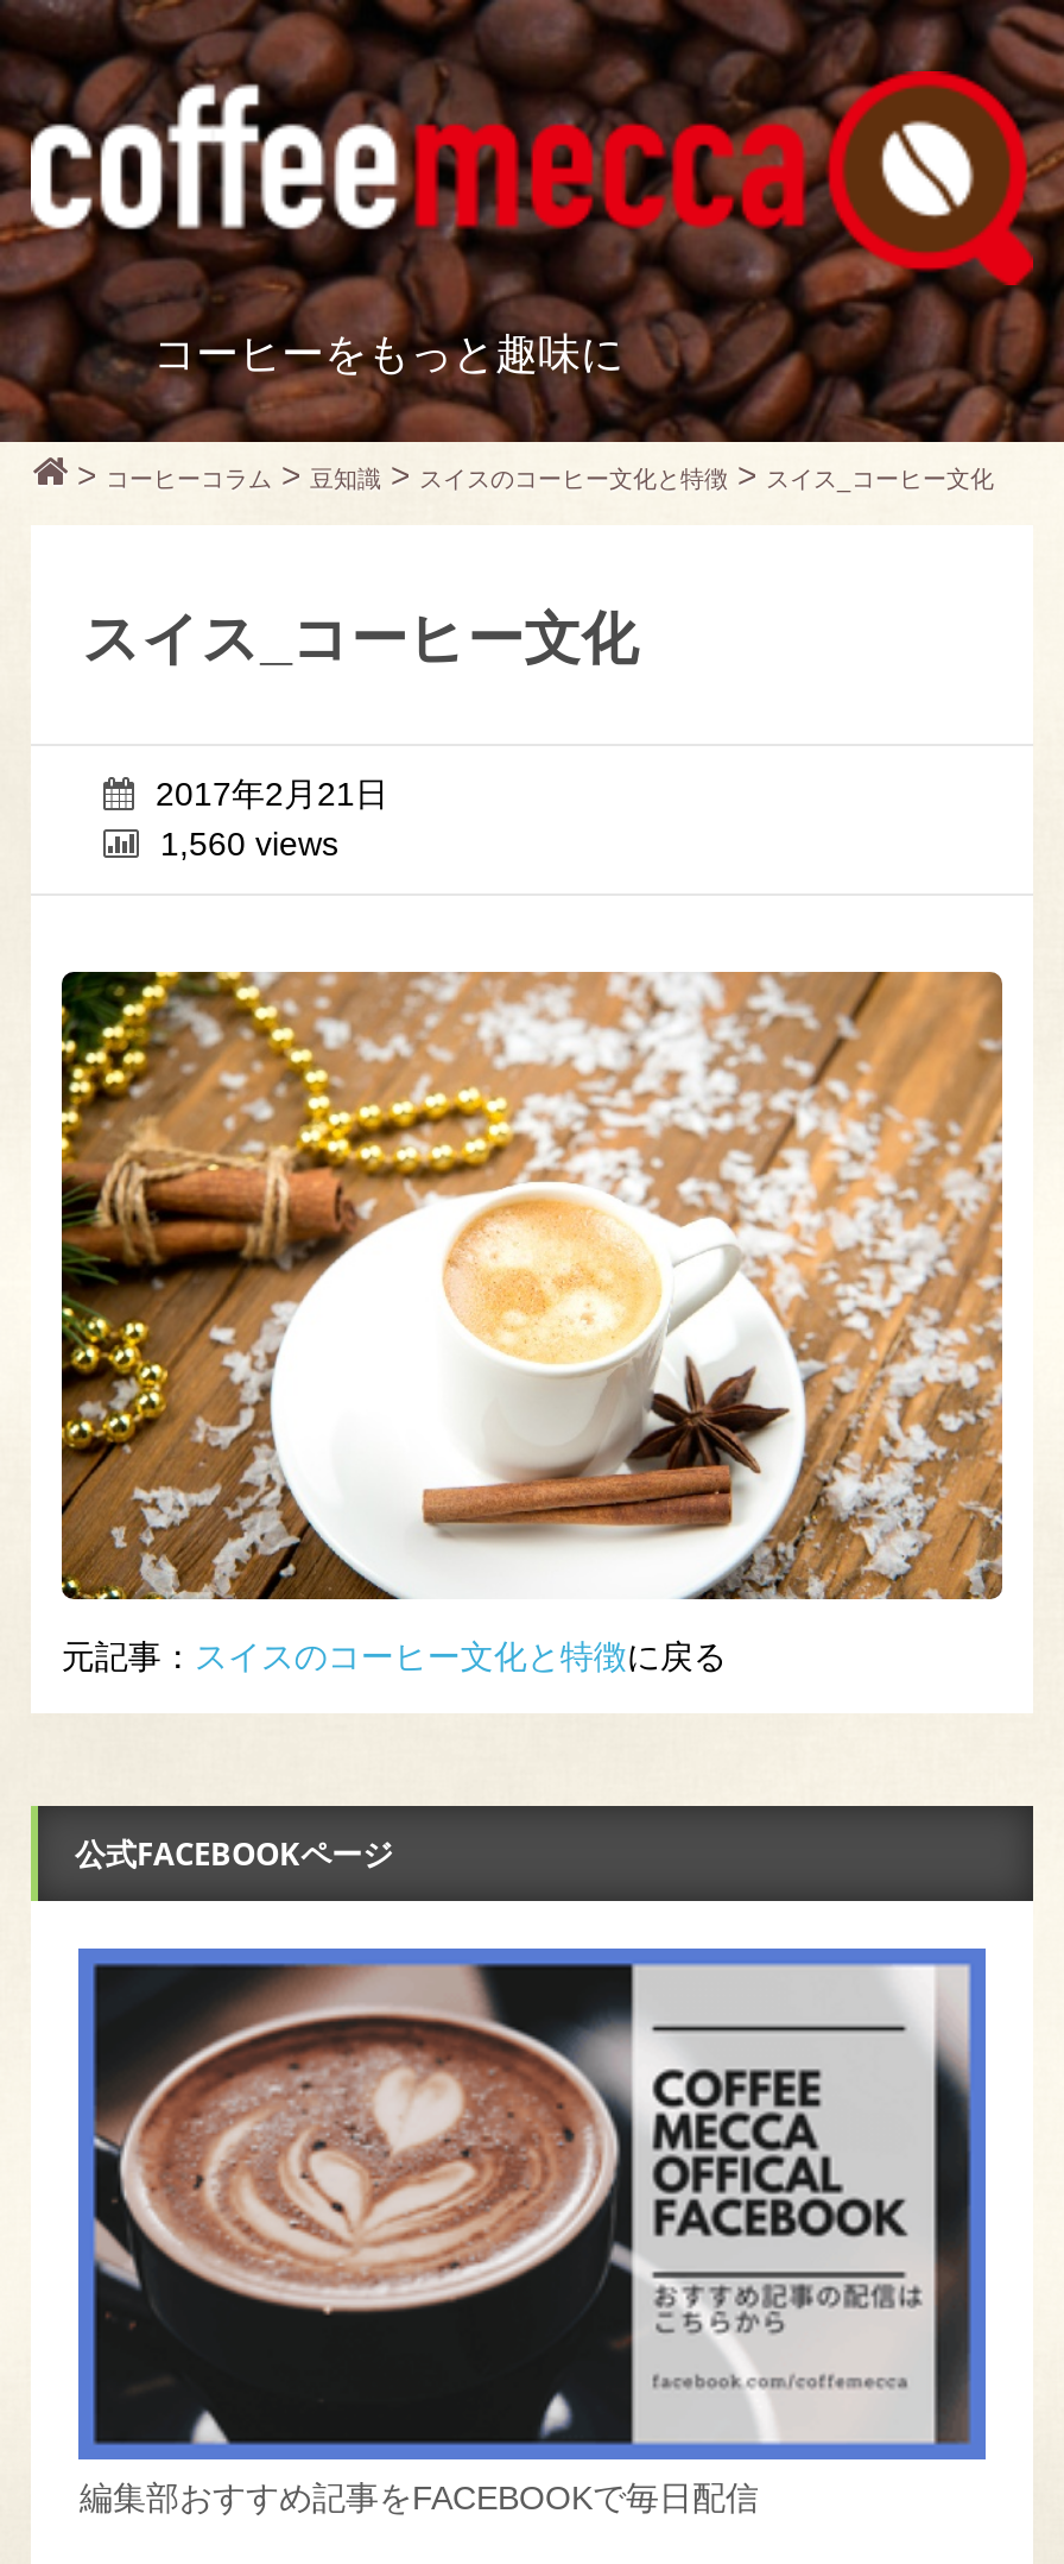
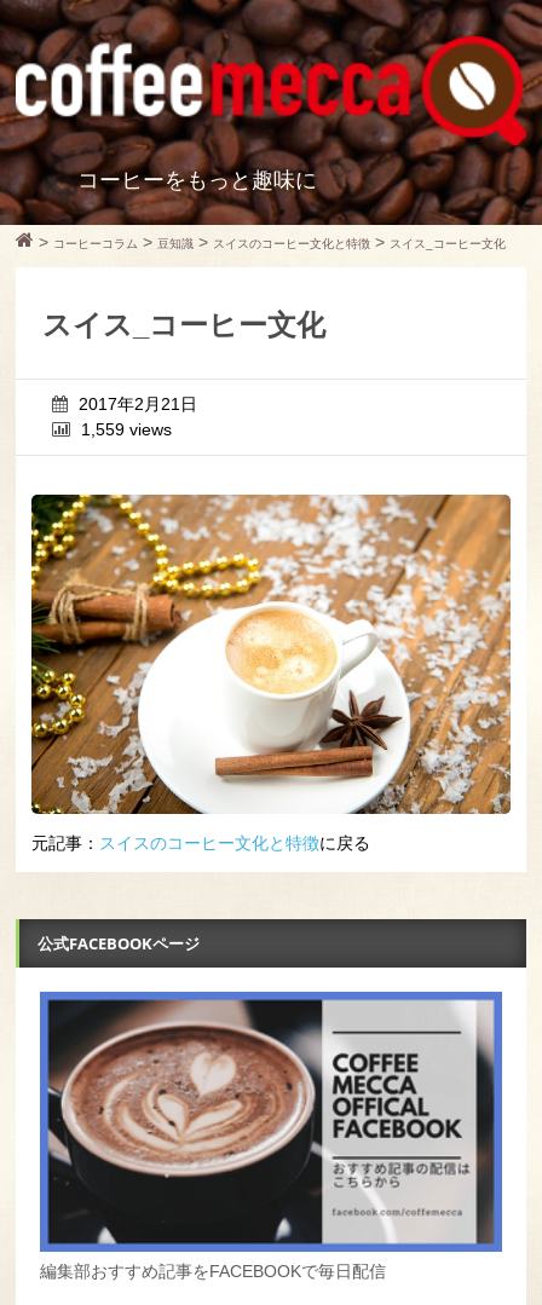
- 1,560 views
+ 1,559 views
